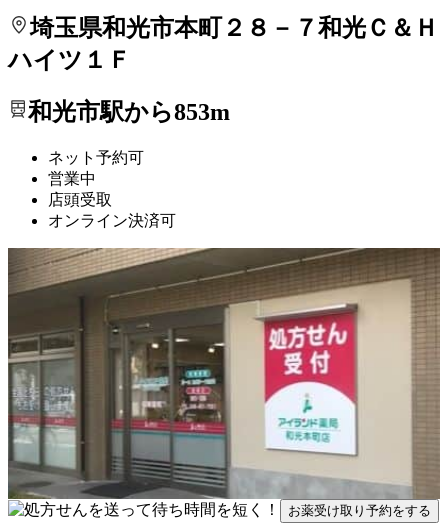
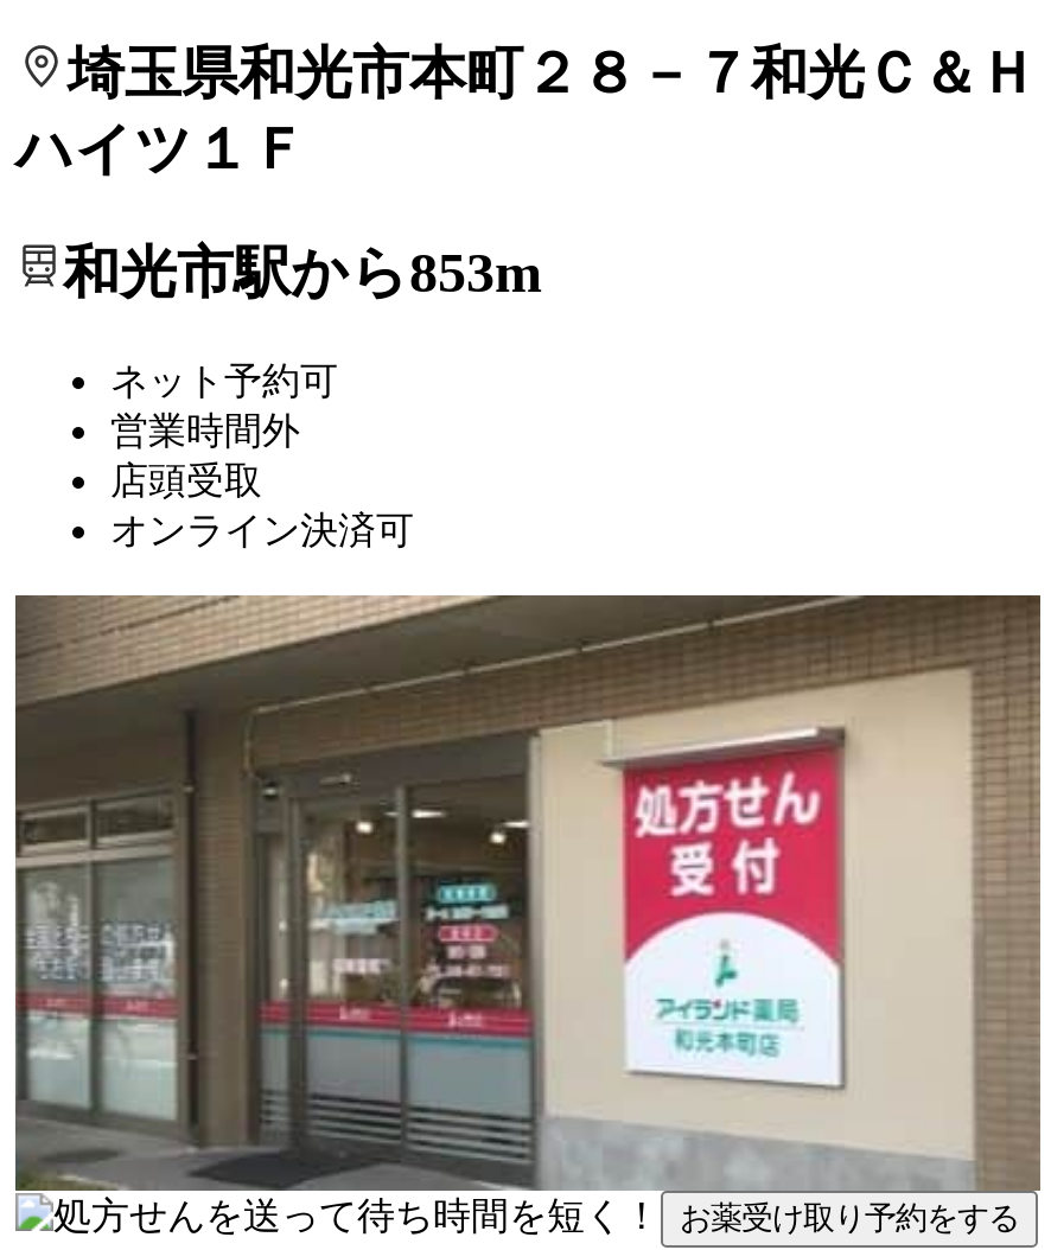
- 営業中
+ 営業時間外
